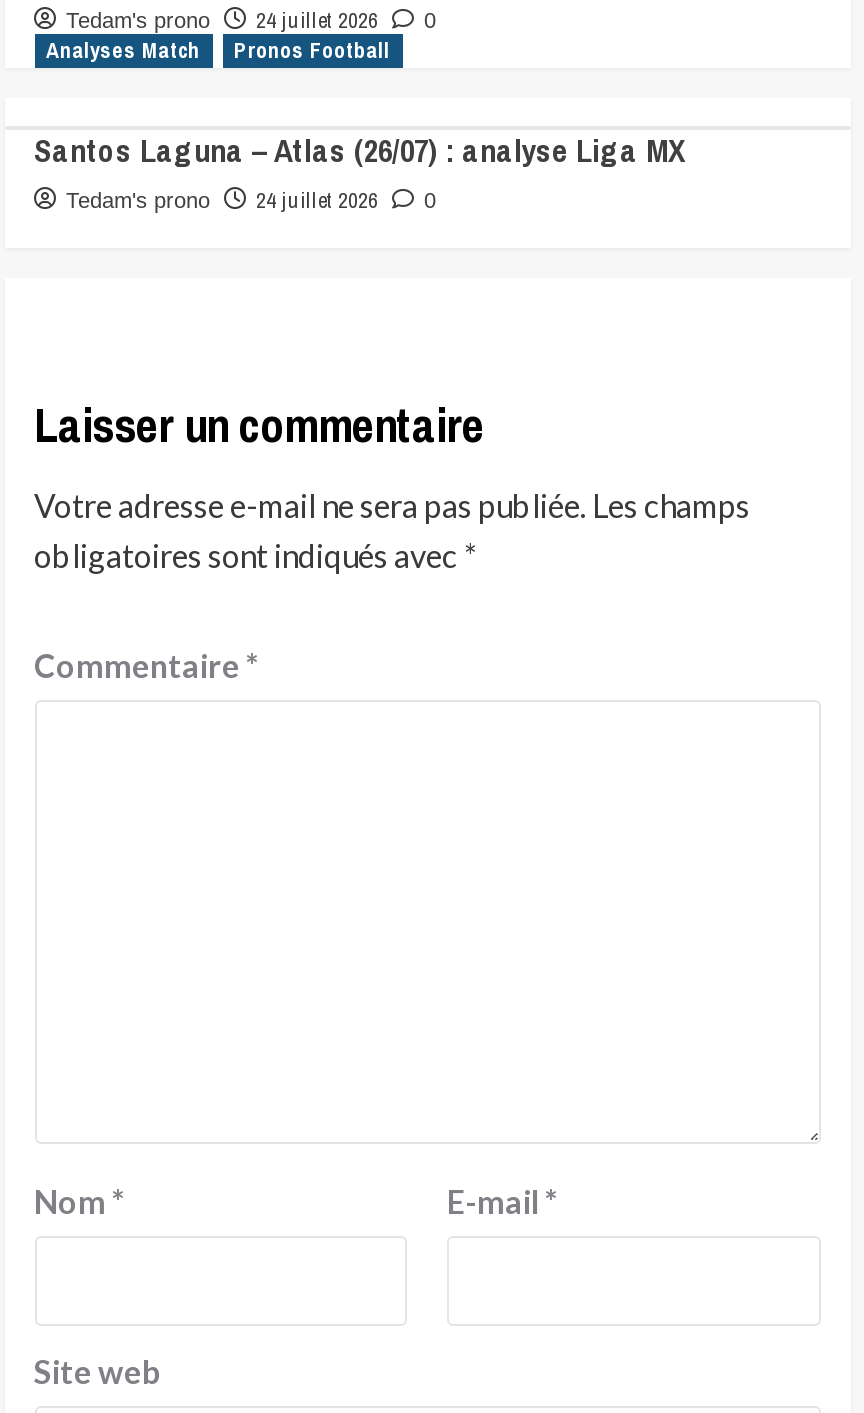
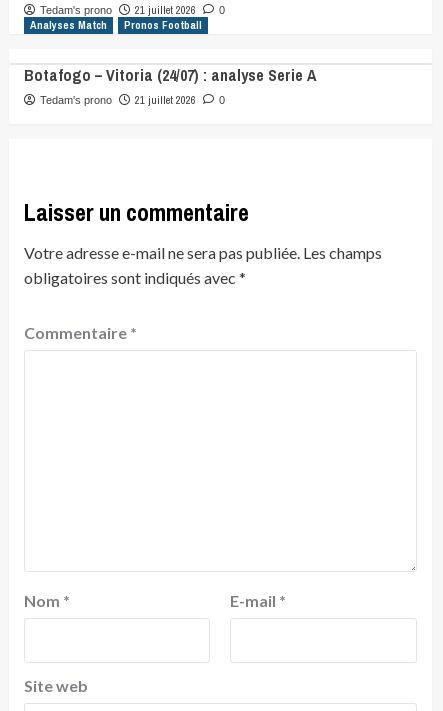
- Tedam's prono 24 juillet 2026 0
+ Tedam's prono 21 juillet 2026 0

- Santos Laguna – Atlas (26/07) : analyse Liga MX
+ Botafogo – Vitoria (24/07) : analyse Serie A

- Tedam's prono 24 juillet 2026 0
+ Tedam's prono 21 juillet 2026 0
